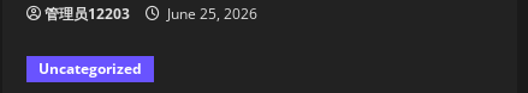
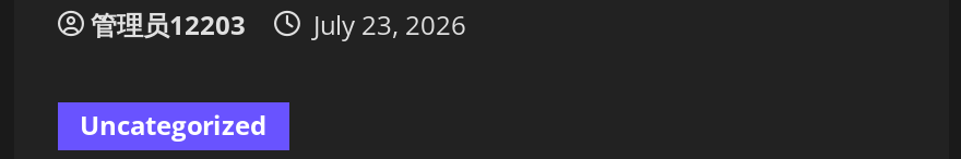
- 管理员12203 June 25, 2026
+ 管理员12203 July 23, 2026
